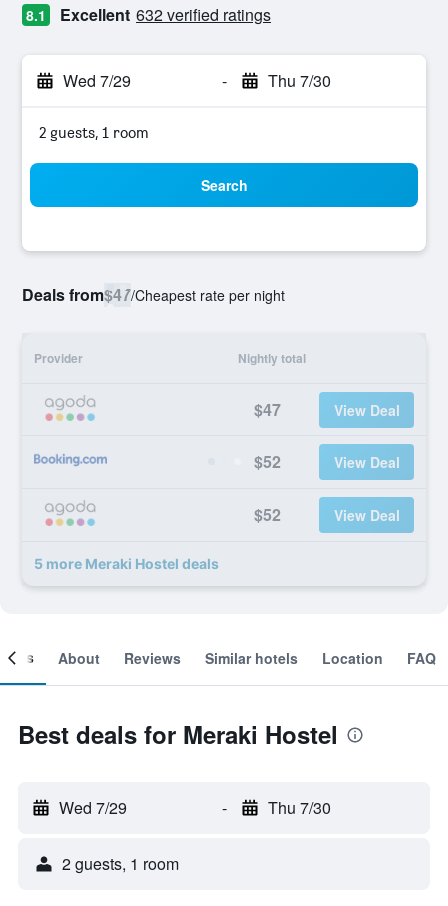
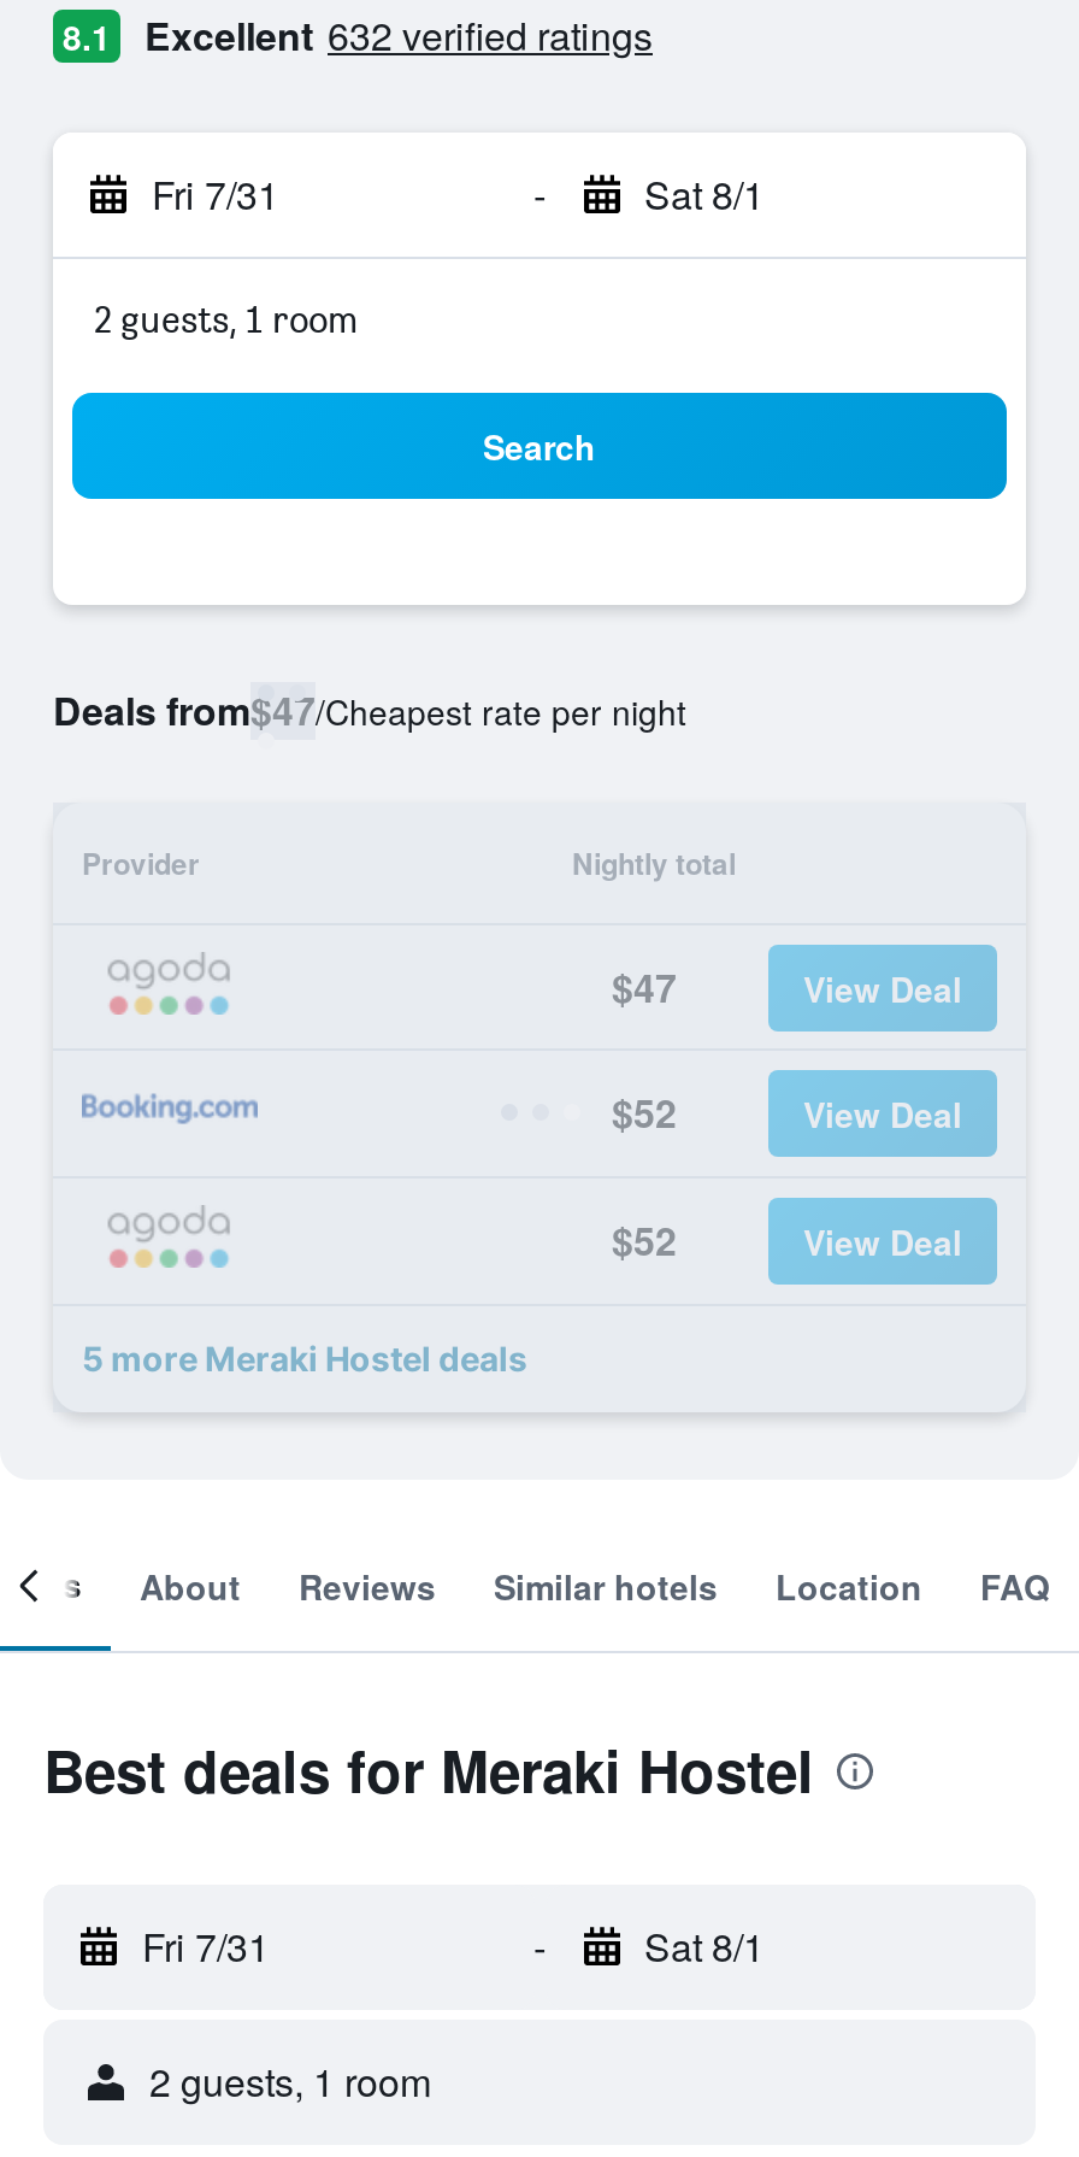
- Wed 7/29
+ Fri 7/31

- Thu 7/30
+ Sat 8/1

- Wed 7/29
+ Fri 7/31

- Thu 7/30
+ Sat 8/1
